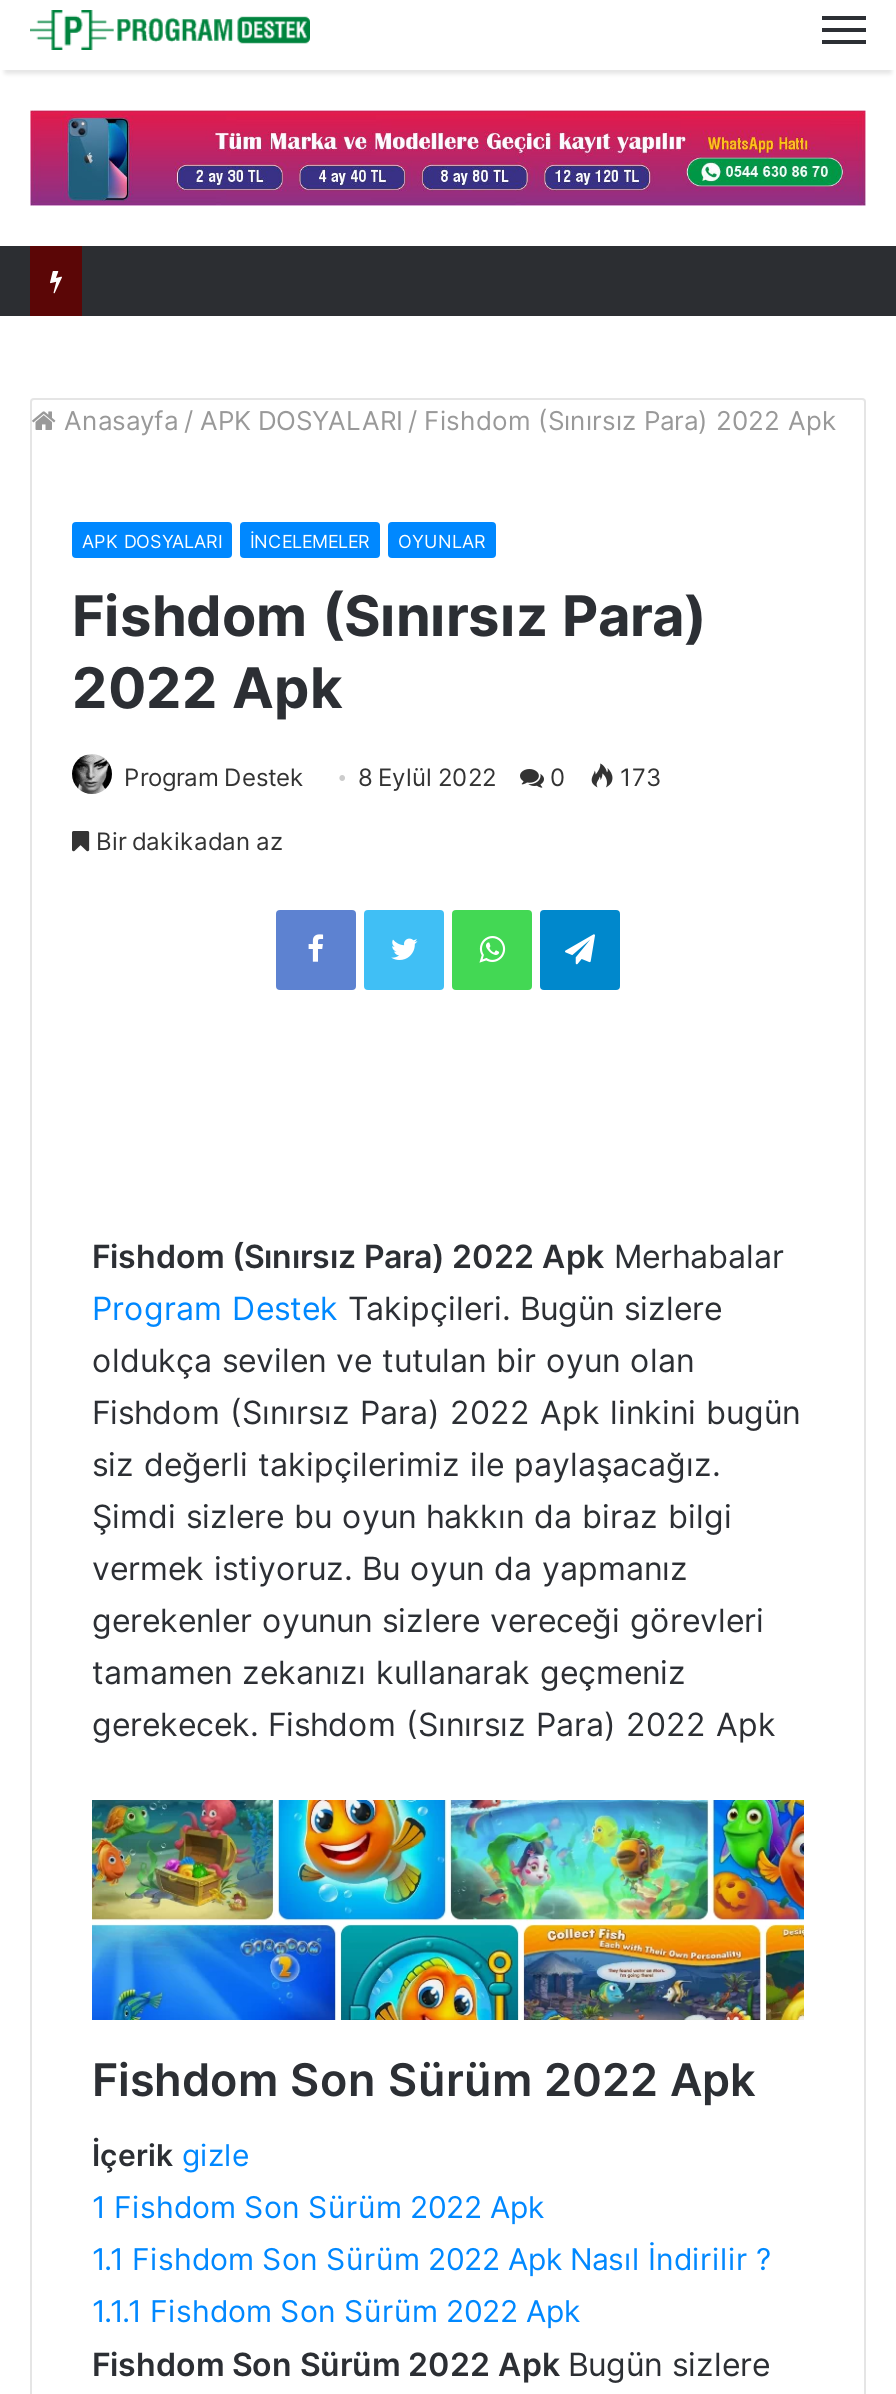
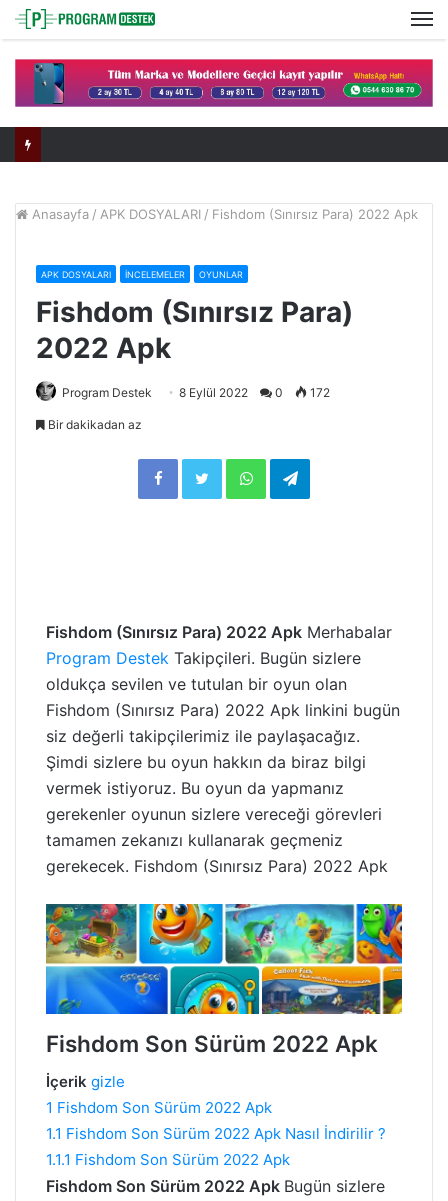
- Program Destek 8 Eylül 2022 0 173
+ Program Destek 8 Eylül 2022 0 172
